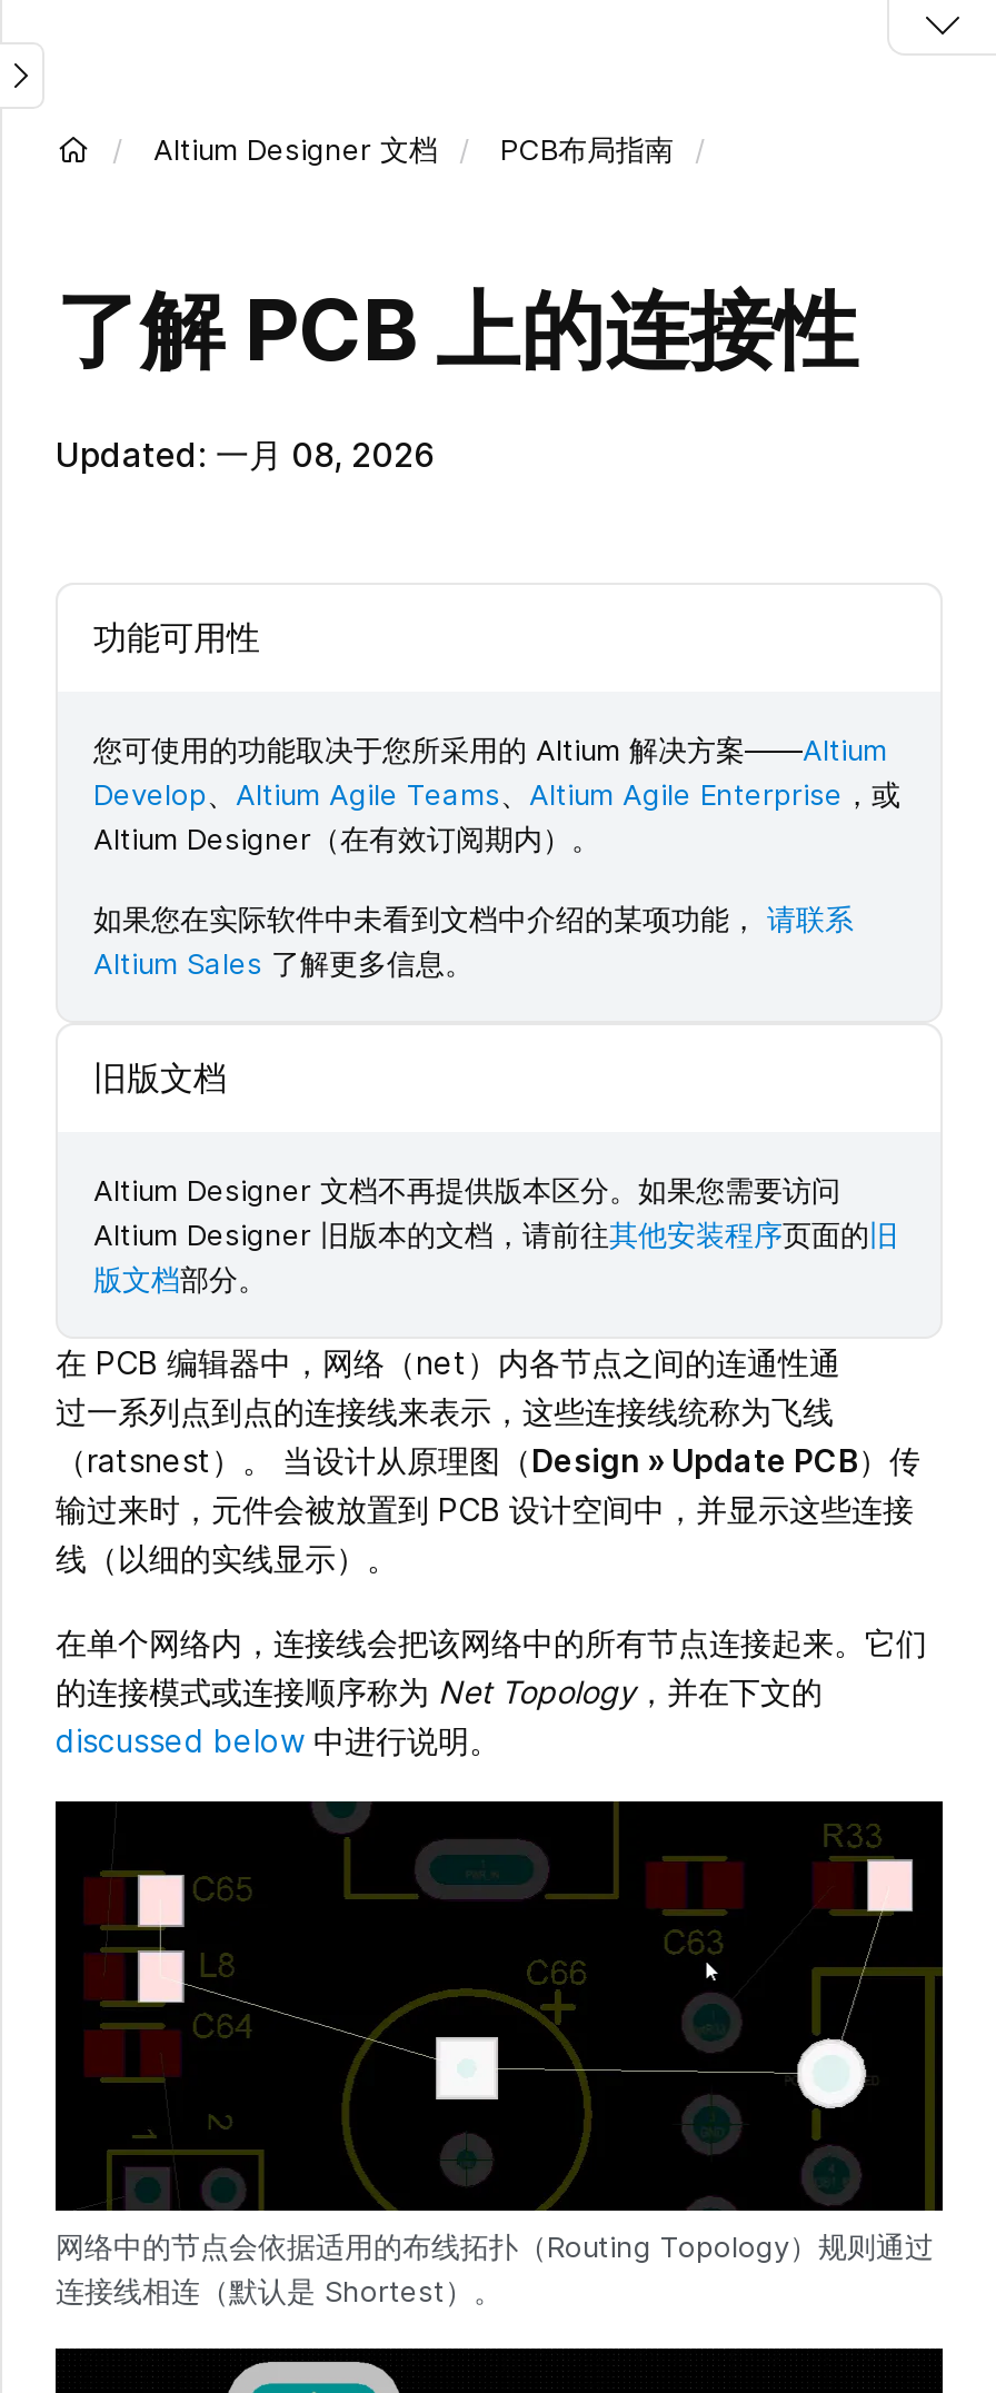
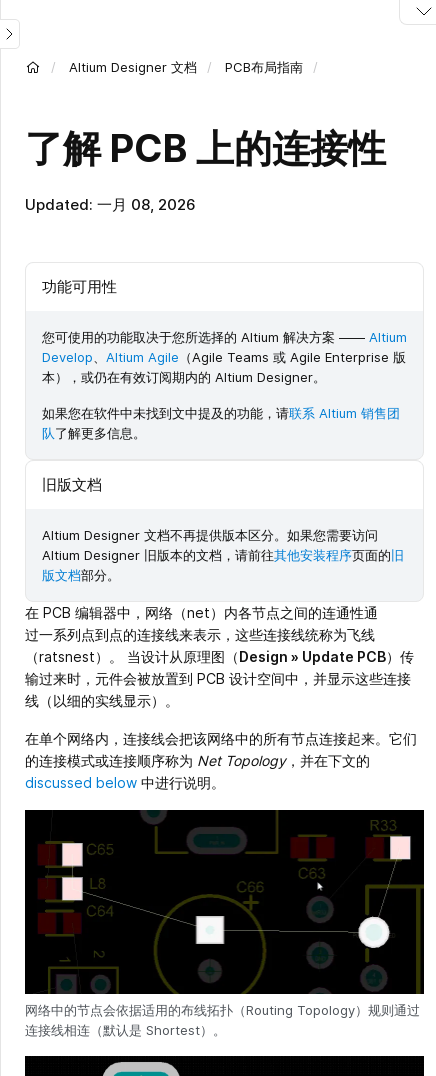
- 您可使用的功能取决于您所采用的 Altium 解决方案——Altium
- Develop、Altium Agile Teams、Altium Agile Enterprise，或
- Altium Designer（在有效订阅期内）。
+ 您可使用的功能取决于您所选择的 Altium 解决方案 ——Altium
+ Develop、Altium Agile（Agile Teams 或 Agile Enterprise 版
+ 本），或仍在有效订阅期内的 Altium Designer。

- 如果您在实际软件中未看到文档中介绍的某项功能，请联系
- Altium Sales了解更多信息。
+ 如果您在软件中未找到文中提及的功能，请联系 Altium 销售团
+ 队了解更多信息。
